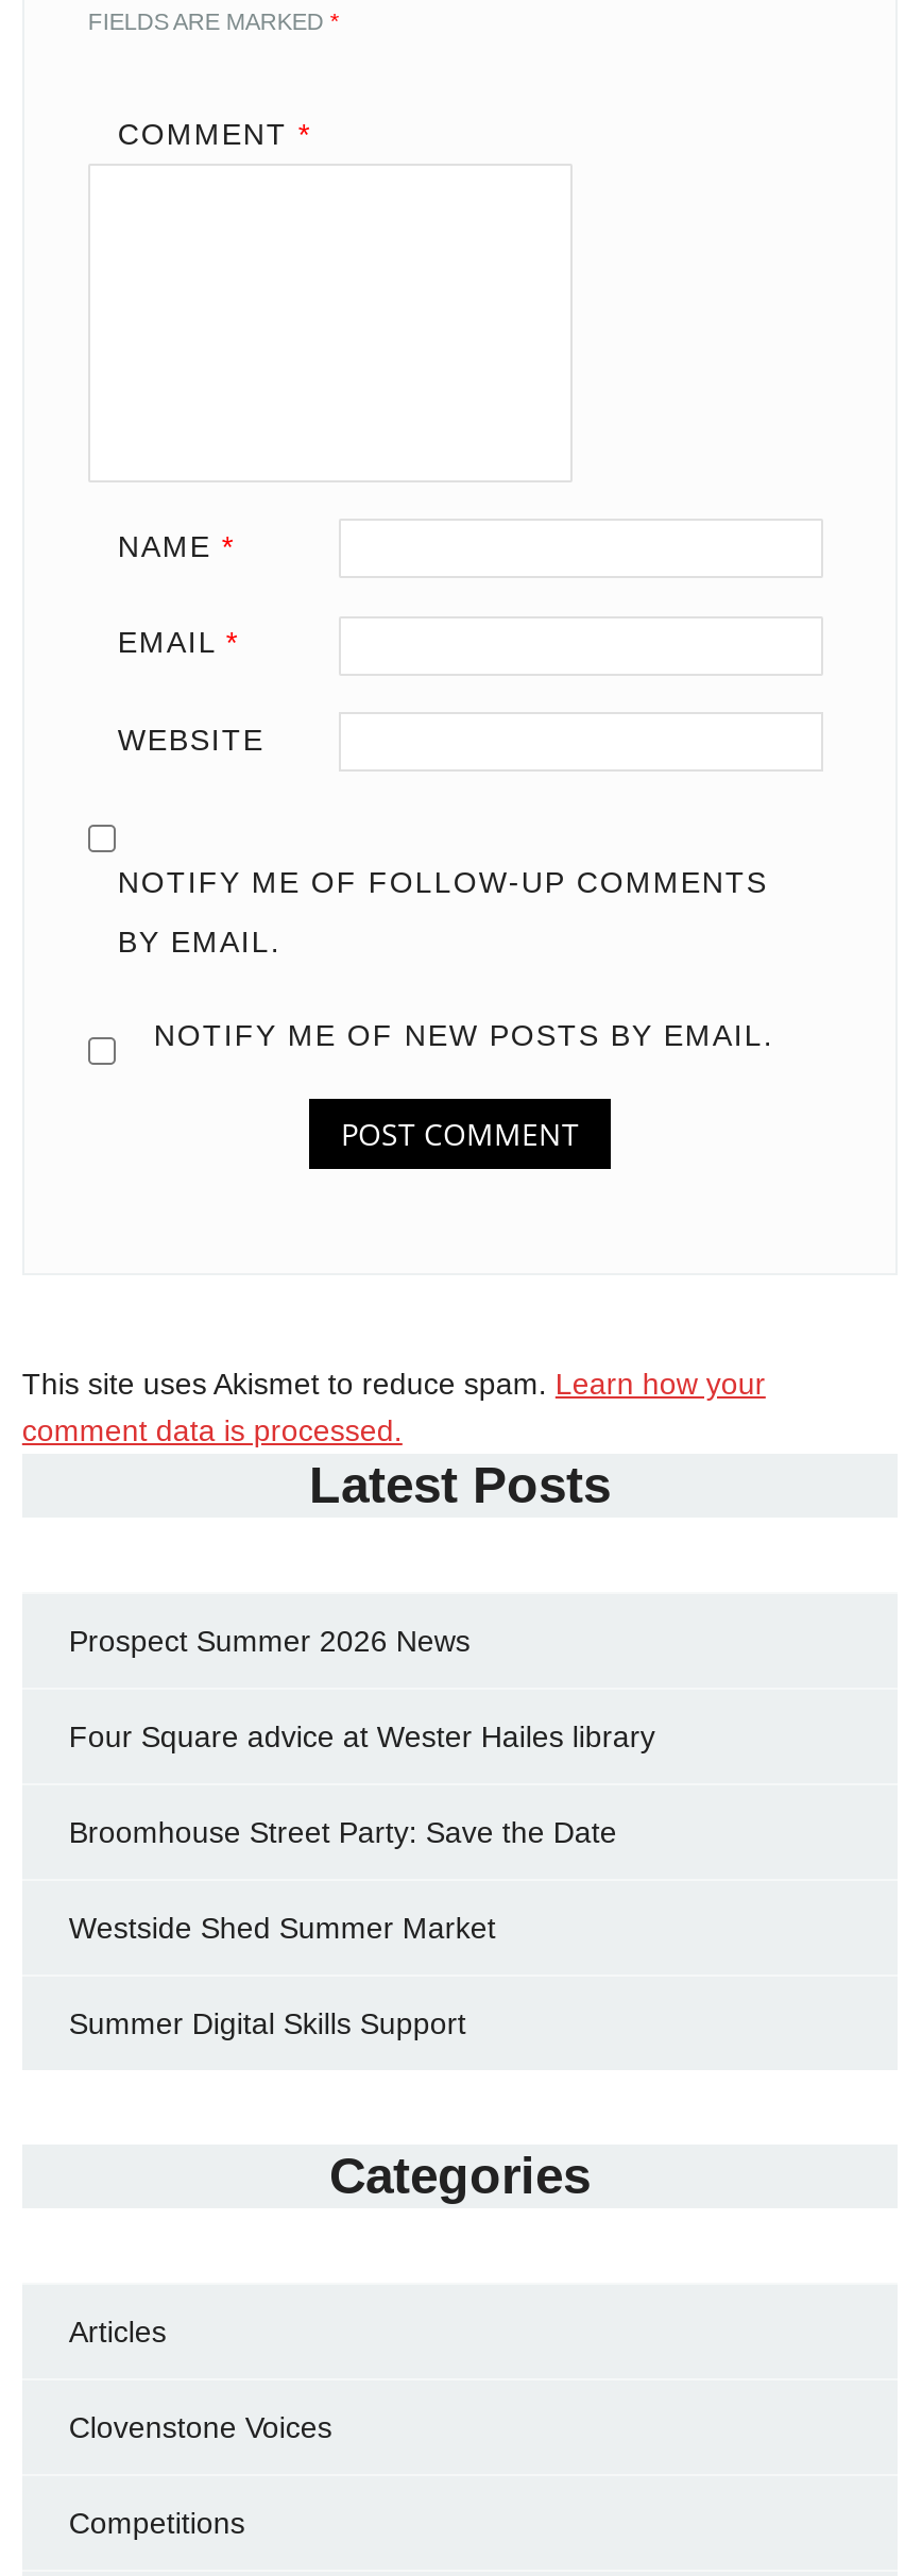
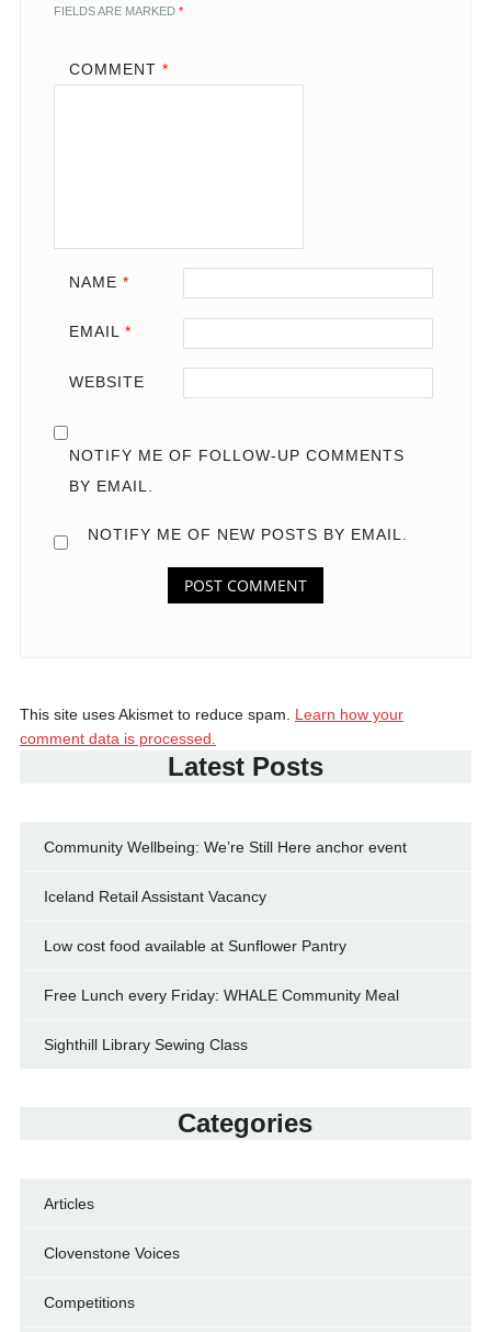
- Prospect Summer 2026 News
+ Community Wellbeing: We’re Still Here anchor event

- Four Square advice at Wester Hailes library
+ Iceland Retail Assistant Vacancy

- Broomhouse Street Party: Save the Date
+ Low cost food available at Sunflower Pantry

- Westside Shed Summer Market
+ Free Lunch every Friday: WHALE Community Meal

- Summer Digital Skills Support
+ Sighthill Library Sewing Class
